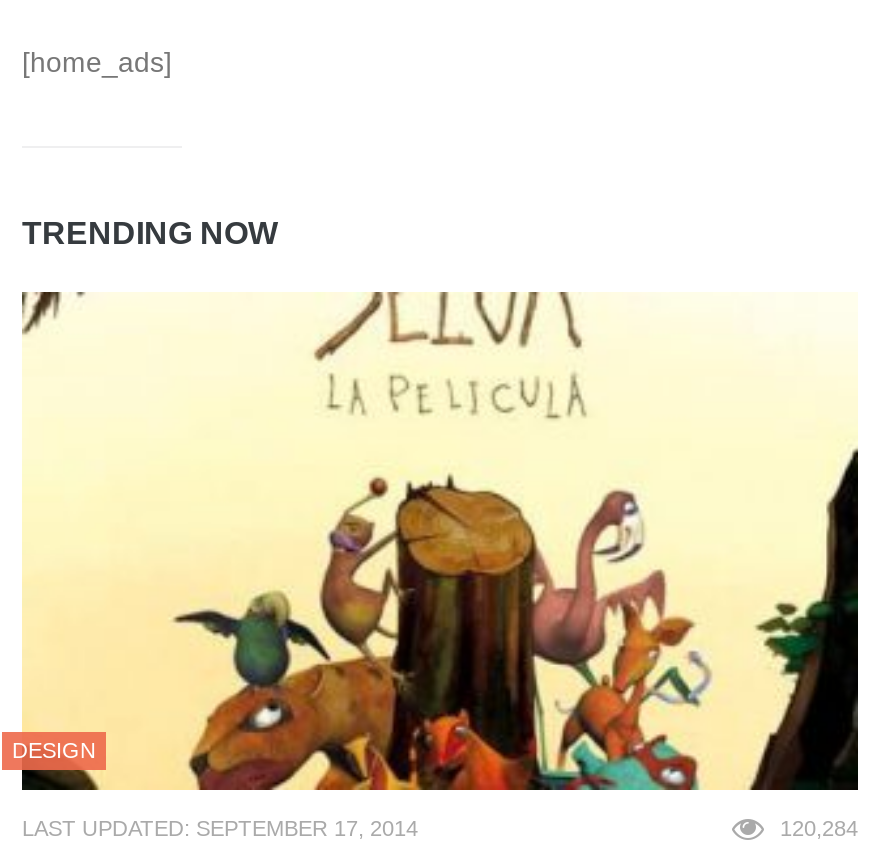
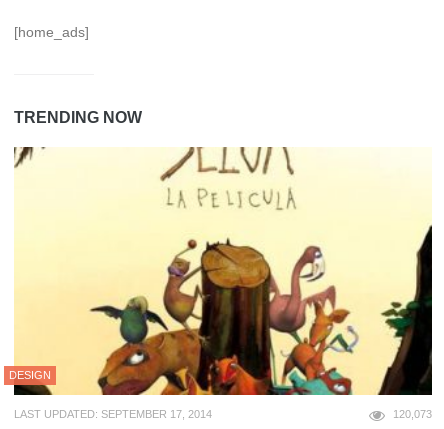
- 120,284
+ 120,073
